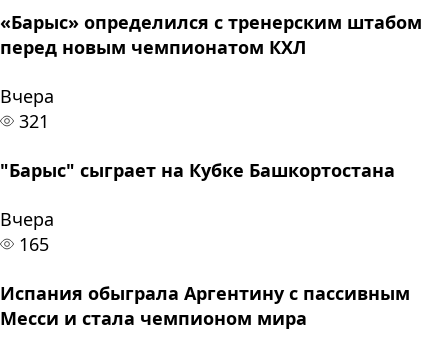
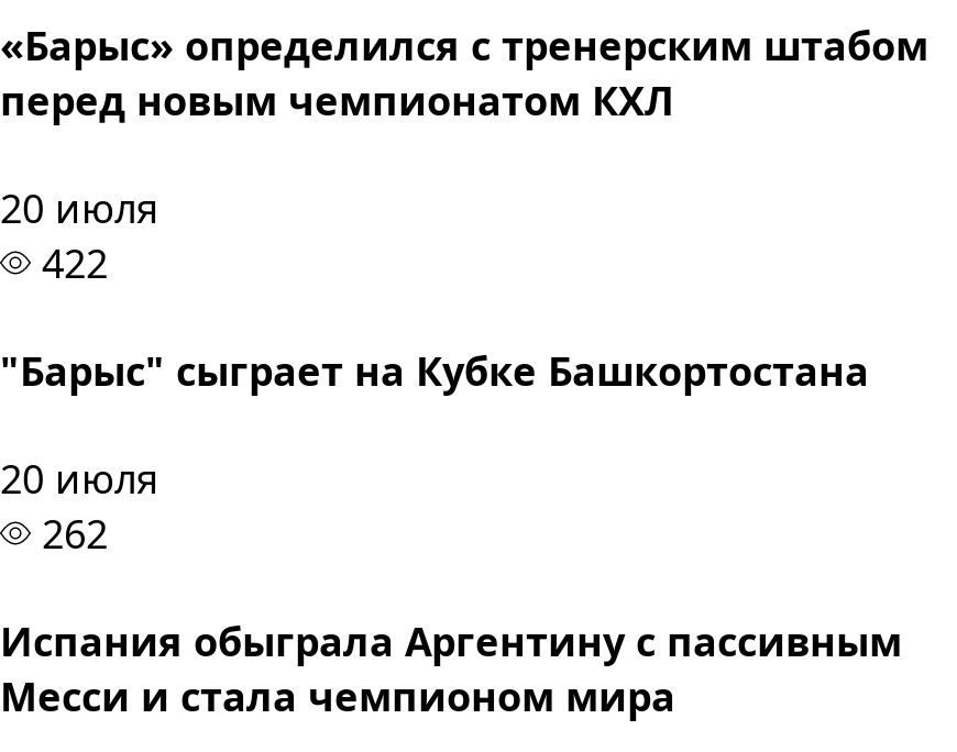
- Вчера
- 321
+ 20 июля
+ 422

- Вчера
- 165
+ 20 июля
+ 262
